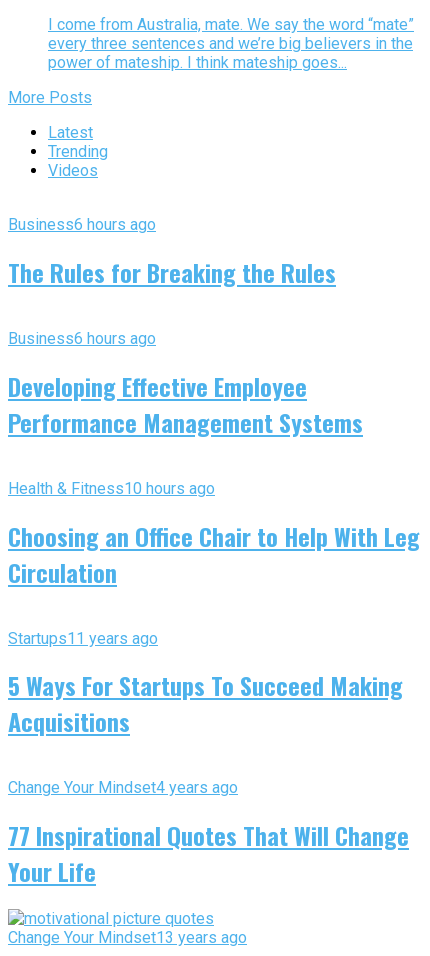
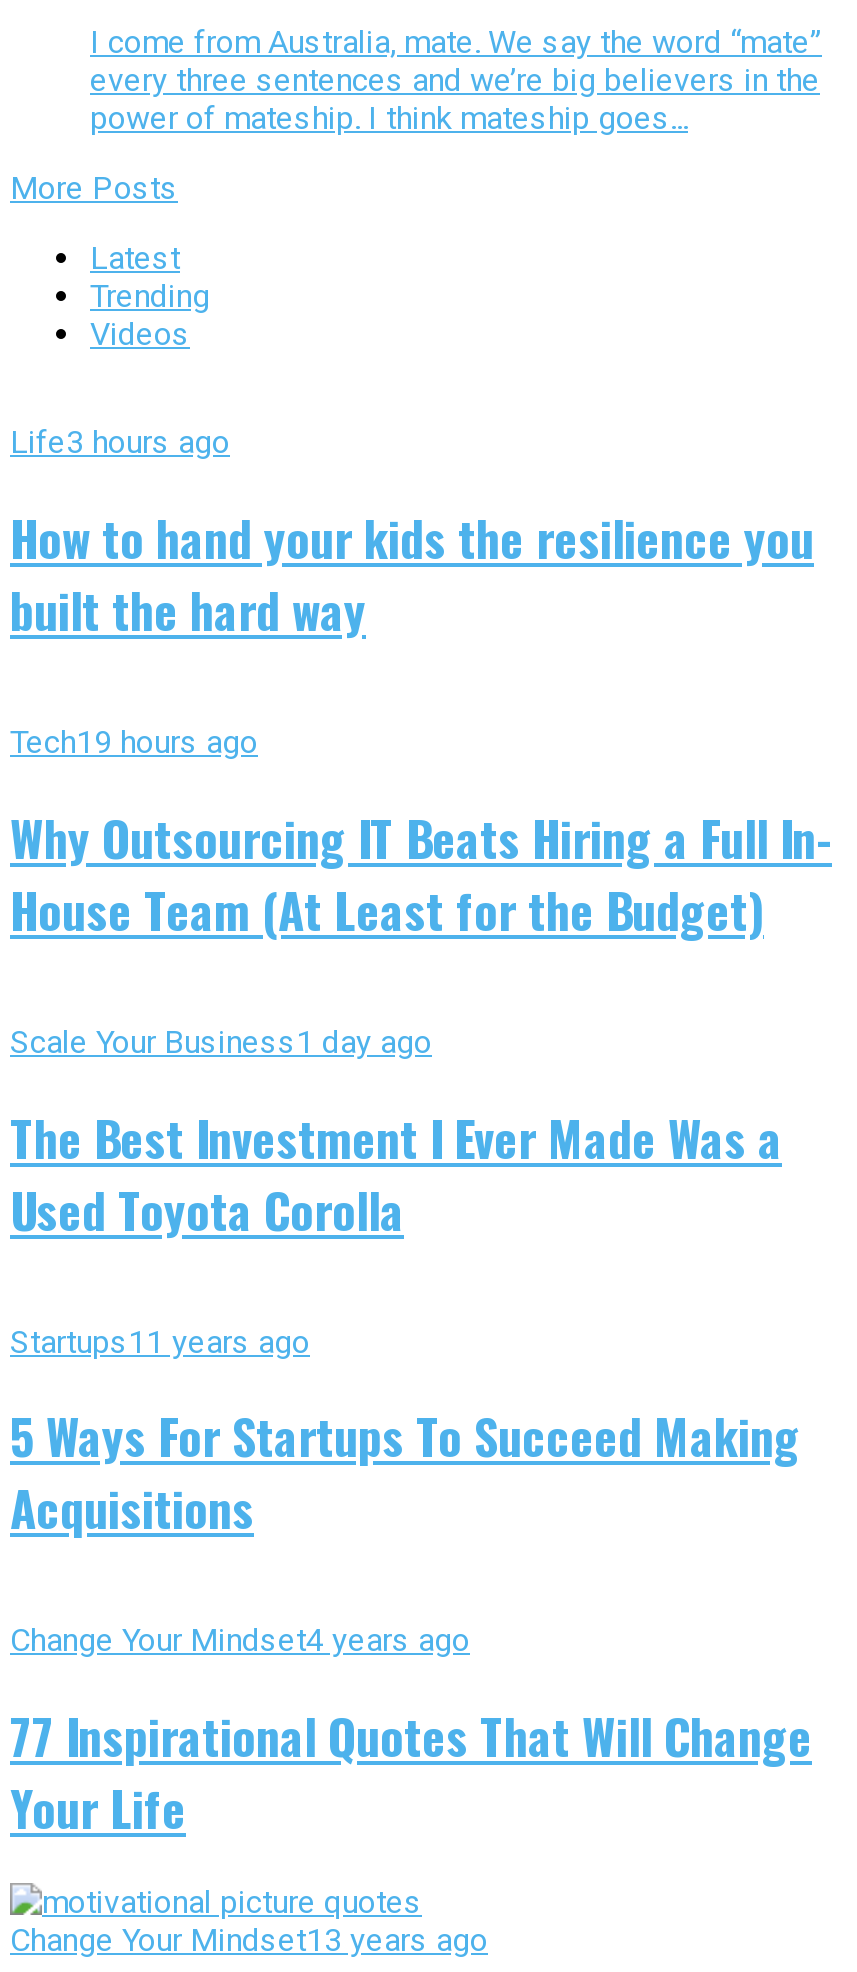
- Business6 hours ago
+ Life3 hours ago

- The Rules for Breaking the Rules
+ How to hand your kids the resilience you
+ built the hard way

- Business6 hours ago
+ Tech19 hours ago

- Developing Effective Employee
- Performance Management Systems
+ Why Outsourcing IT Beats Hiring a Full In-
+ House Team (At Least for the Budget)

- Health & Fitness 10 hours ago
+ Scale Your Business 1 day ago

- Choosing an Office Chair to Help With Leg
- Circulation
+ The Best Investment I Ever Made Was a
+ Used Toyota Corolla
